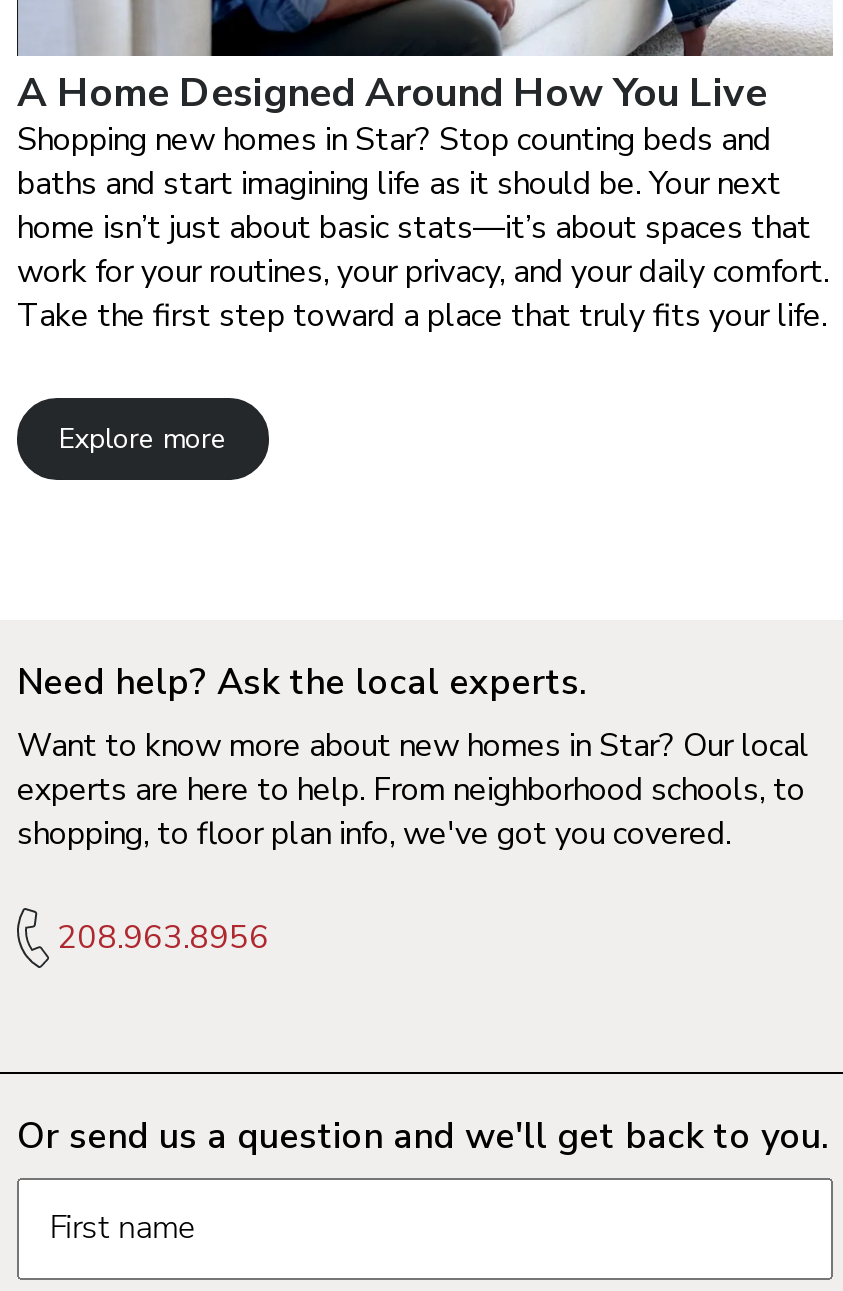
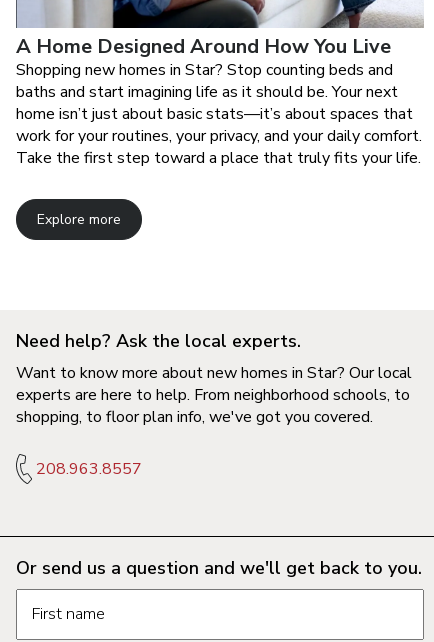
- 208.963.8956
+ 208.963.8557
